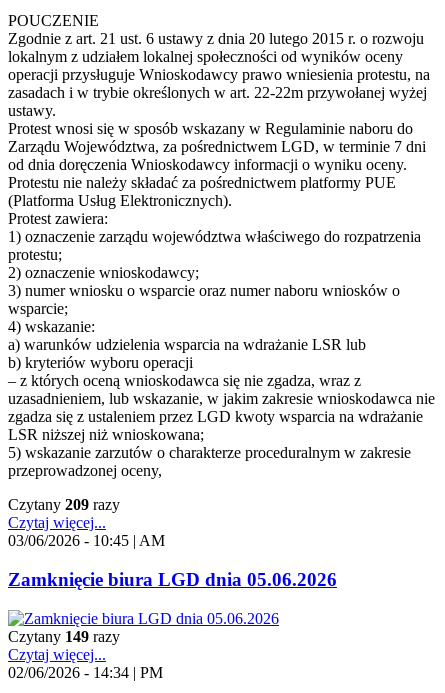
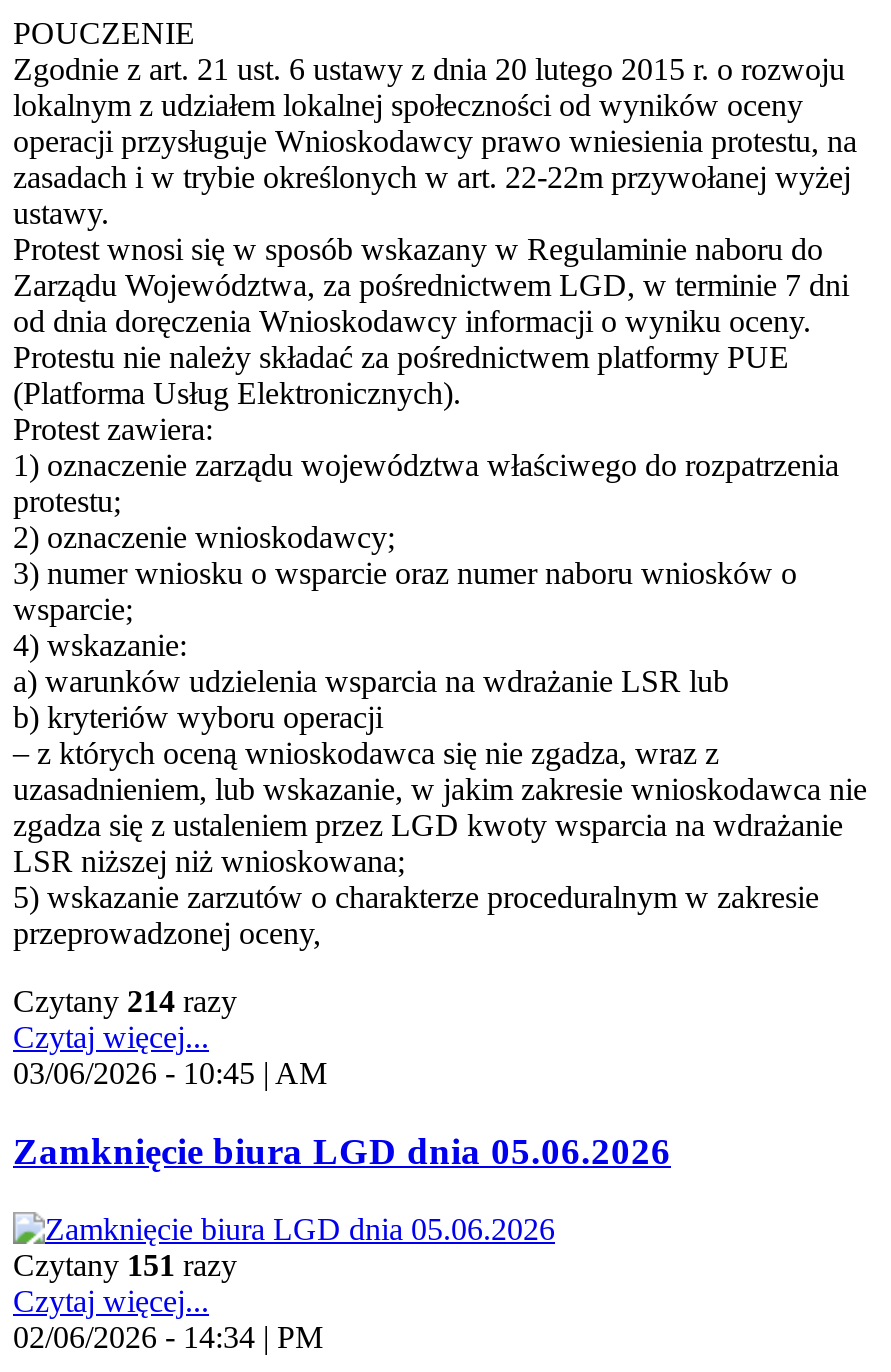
- Czytany 209 razy
+ Czytany 214 razy

- Czytany 149 razy
+ Czytany 151 razy
